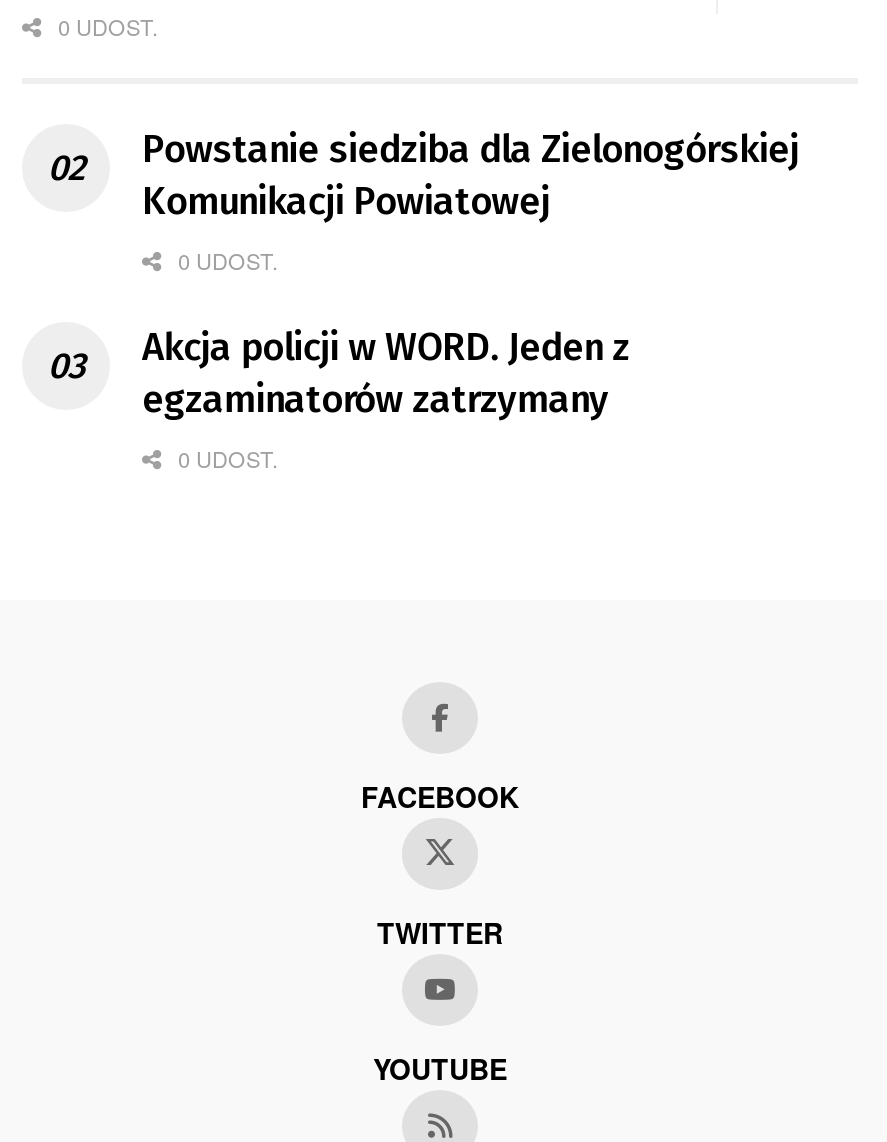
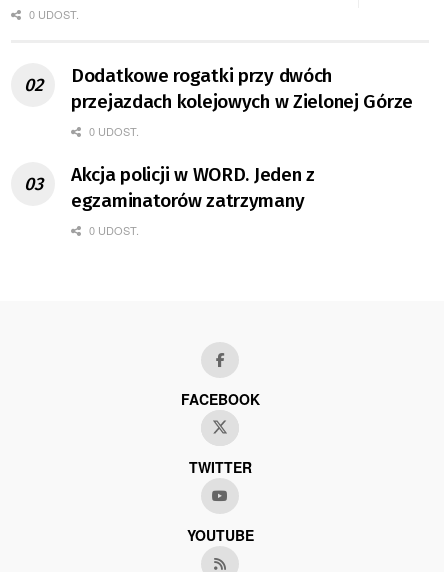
- Powstanie siedziba dla Zielonogórskiej
- Komunikacji Powiatowej
+ Dodatkowe rogatki przy dwóch
+ przejazdach kolejowych w Zielonej Górze
